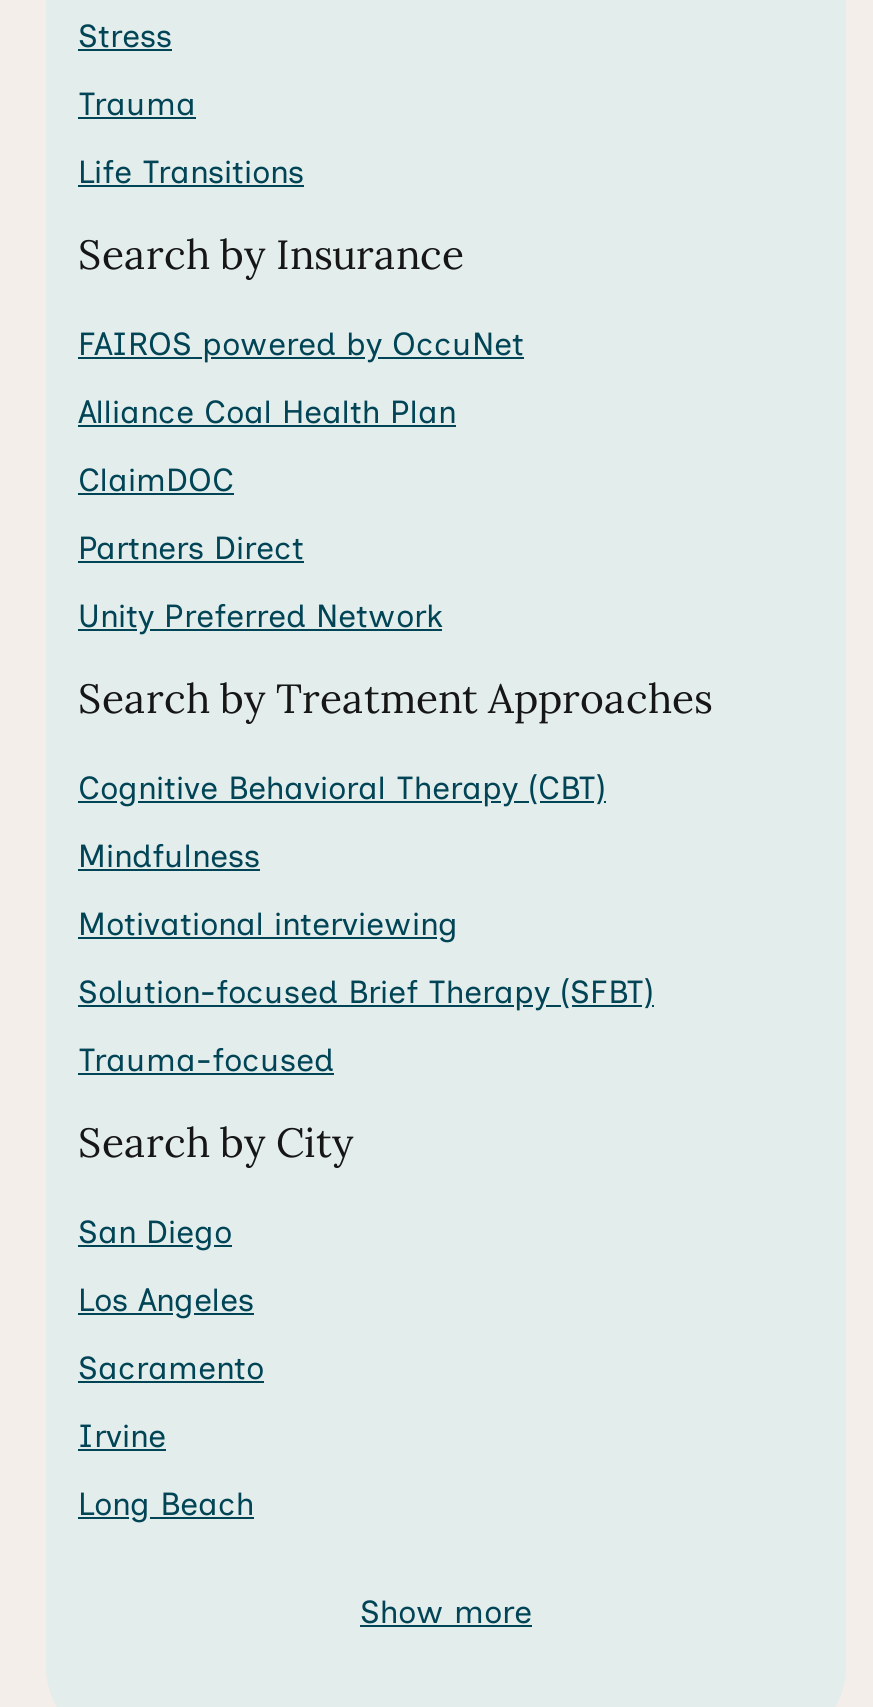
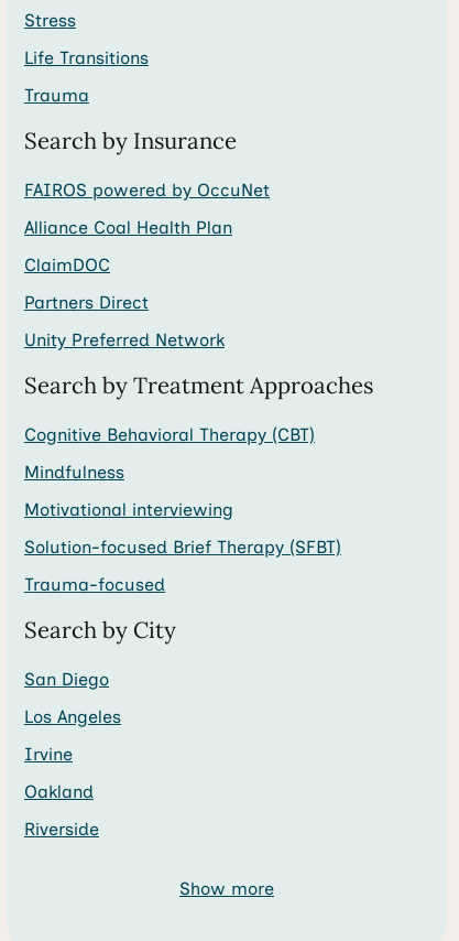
moved down: Trauma

moved up: Life Transitions

- Sacramento

moved up: Irvine

- Long Beach
+ Oakland
+ Riverside
